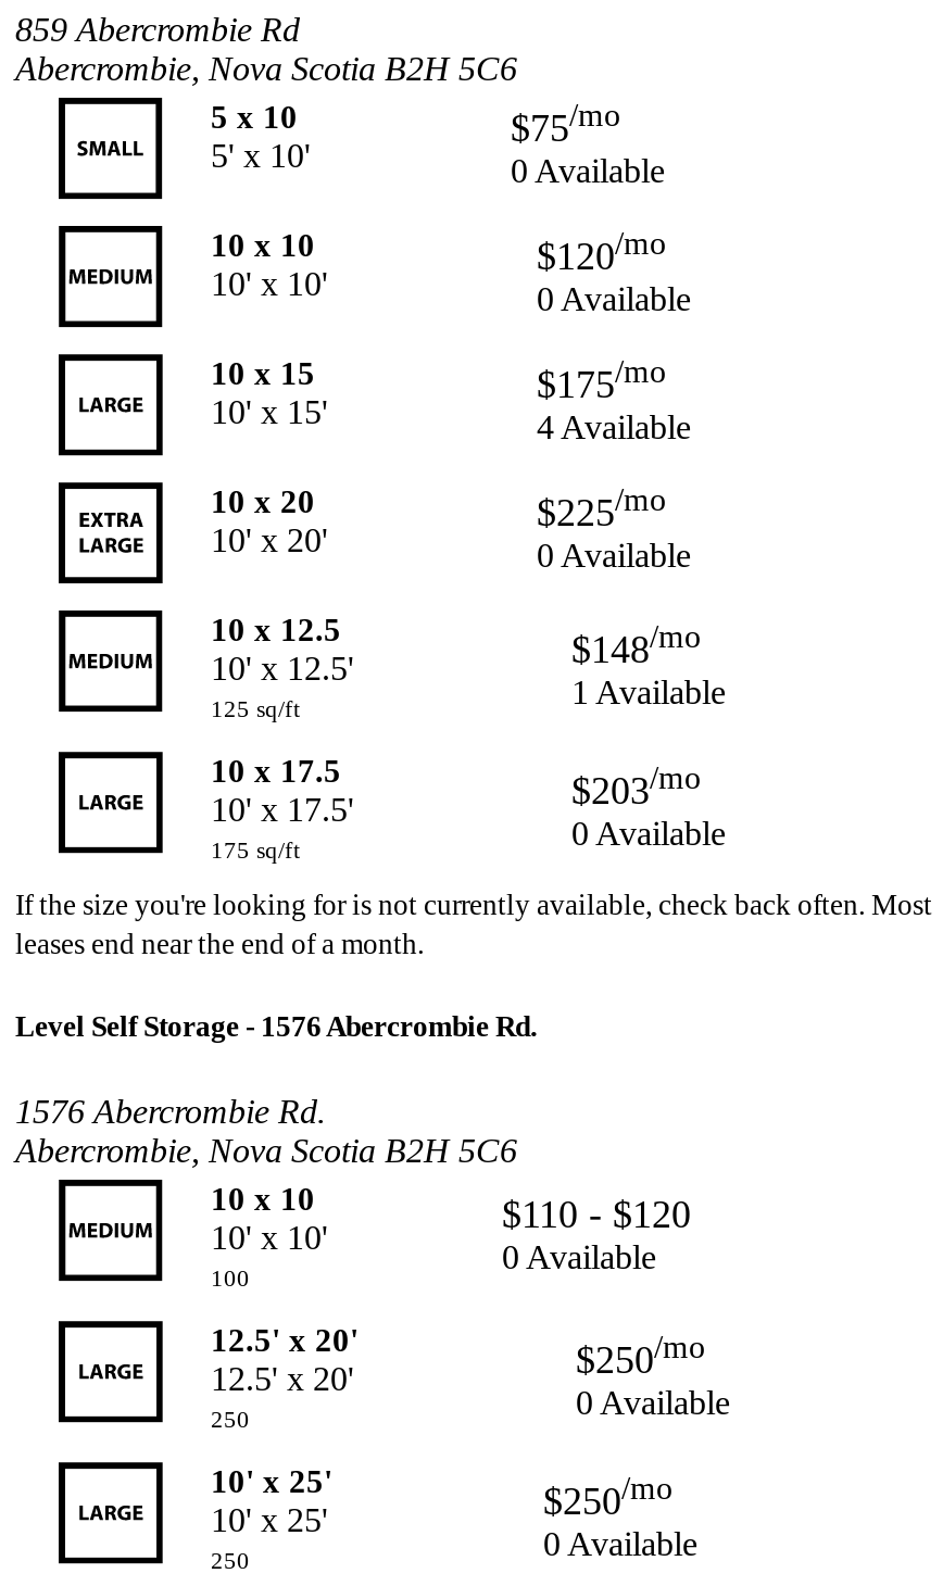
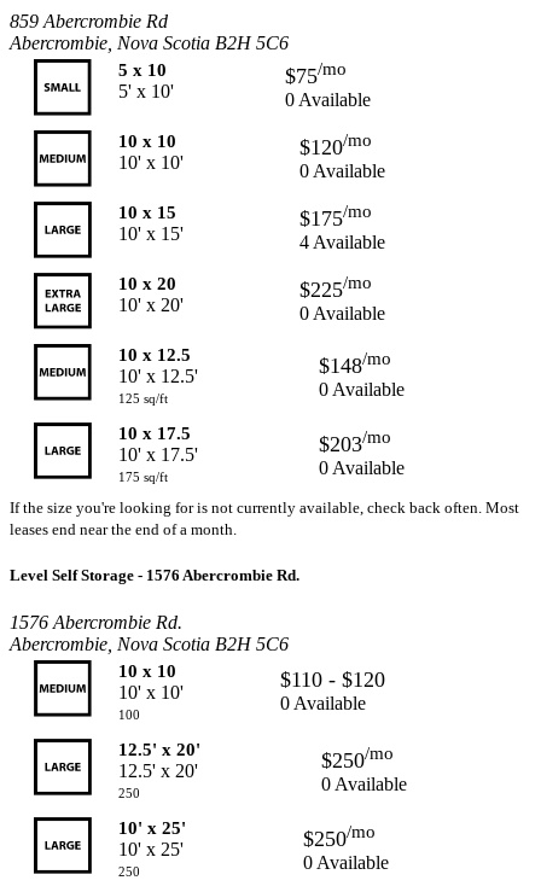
- 1 Available
+ 0 Available
